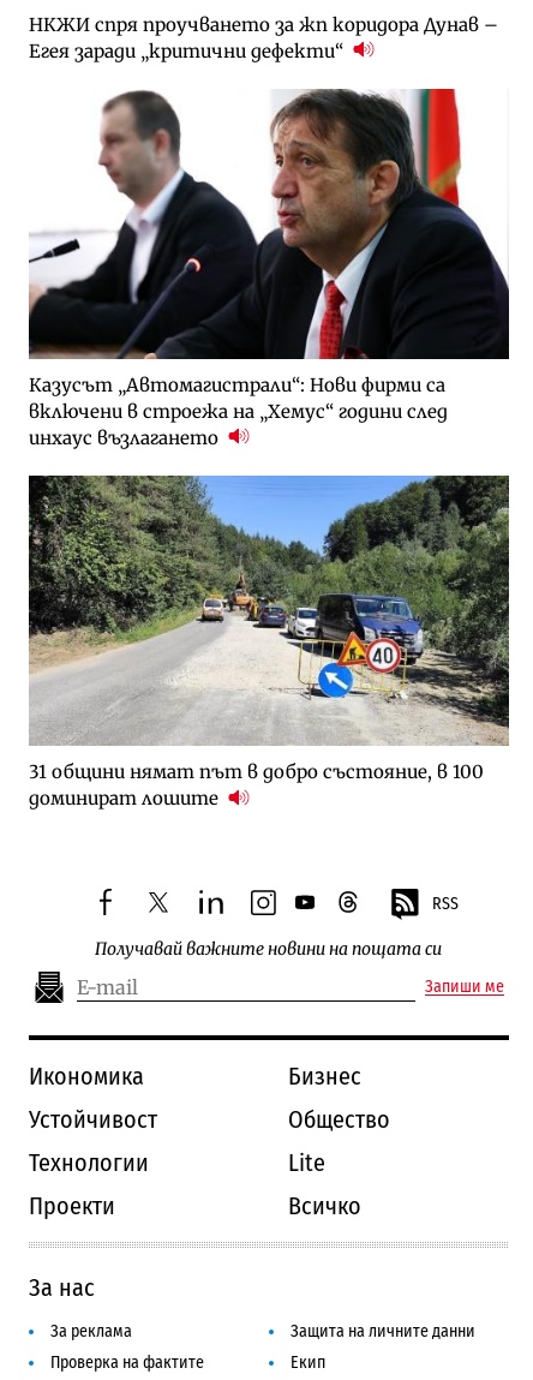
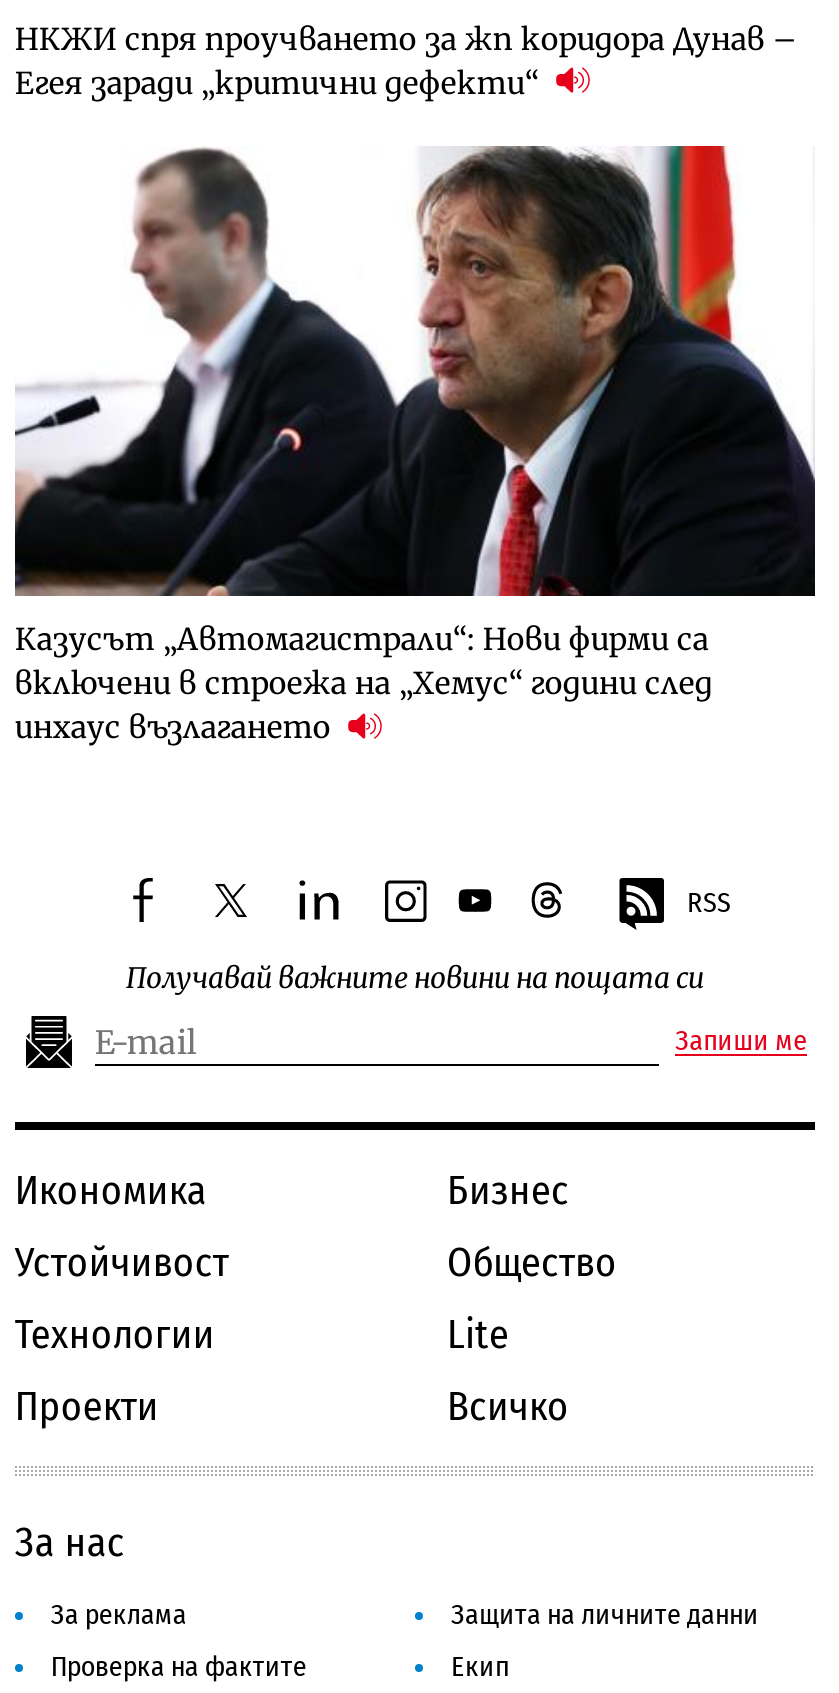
- [image]
- 31 общини нямат път в добро състояние, в 100
- доминират лошите
